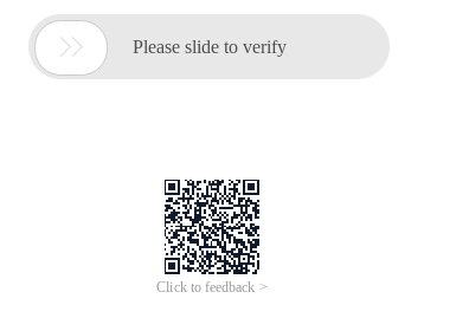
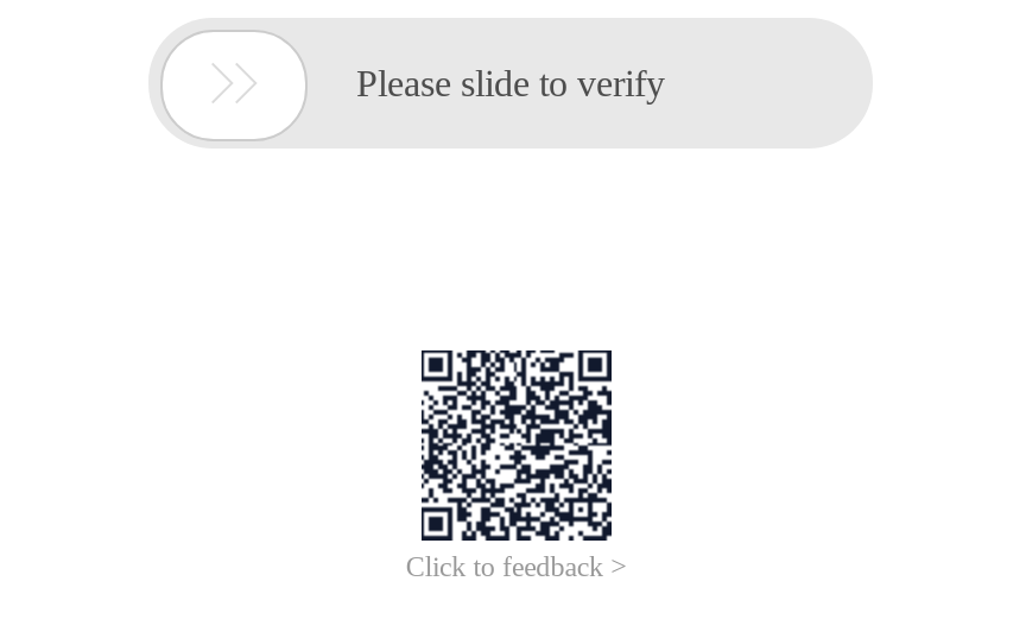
- [image]
+ [image]
